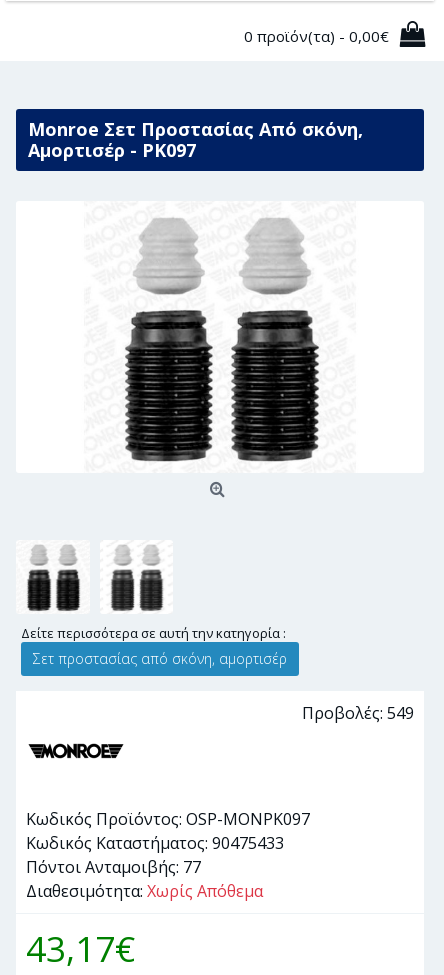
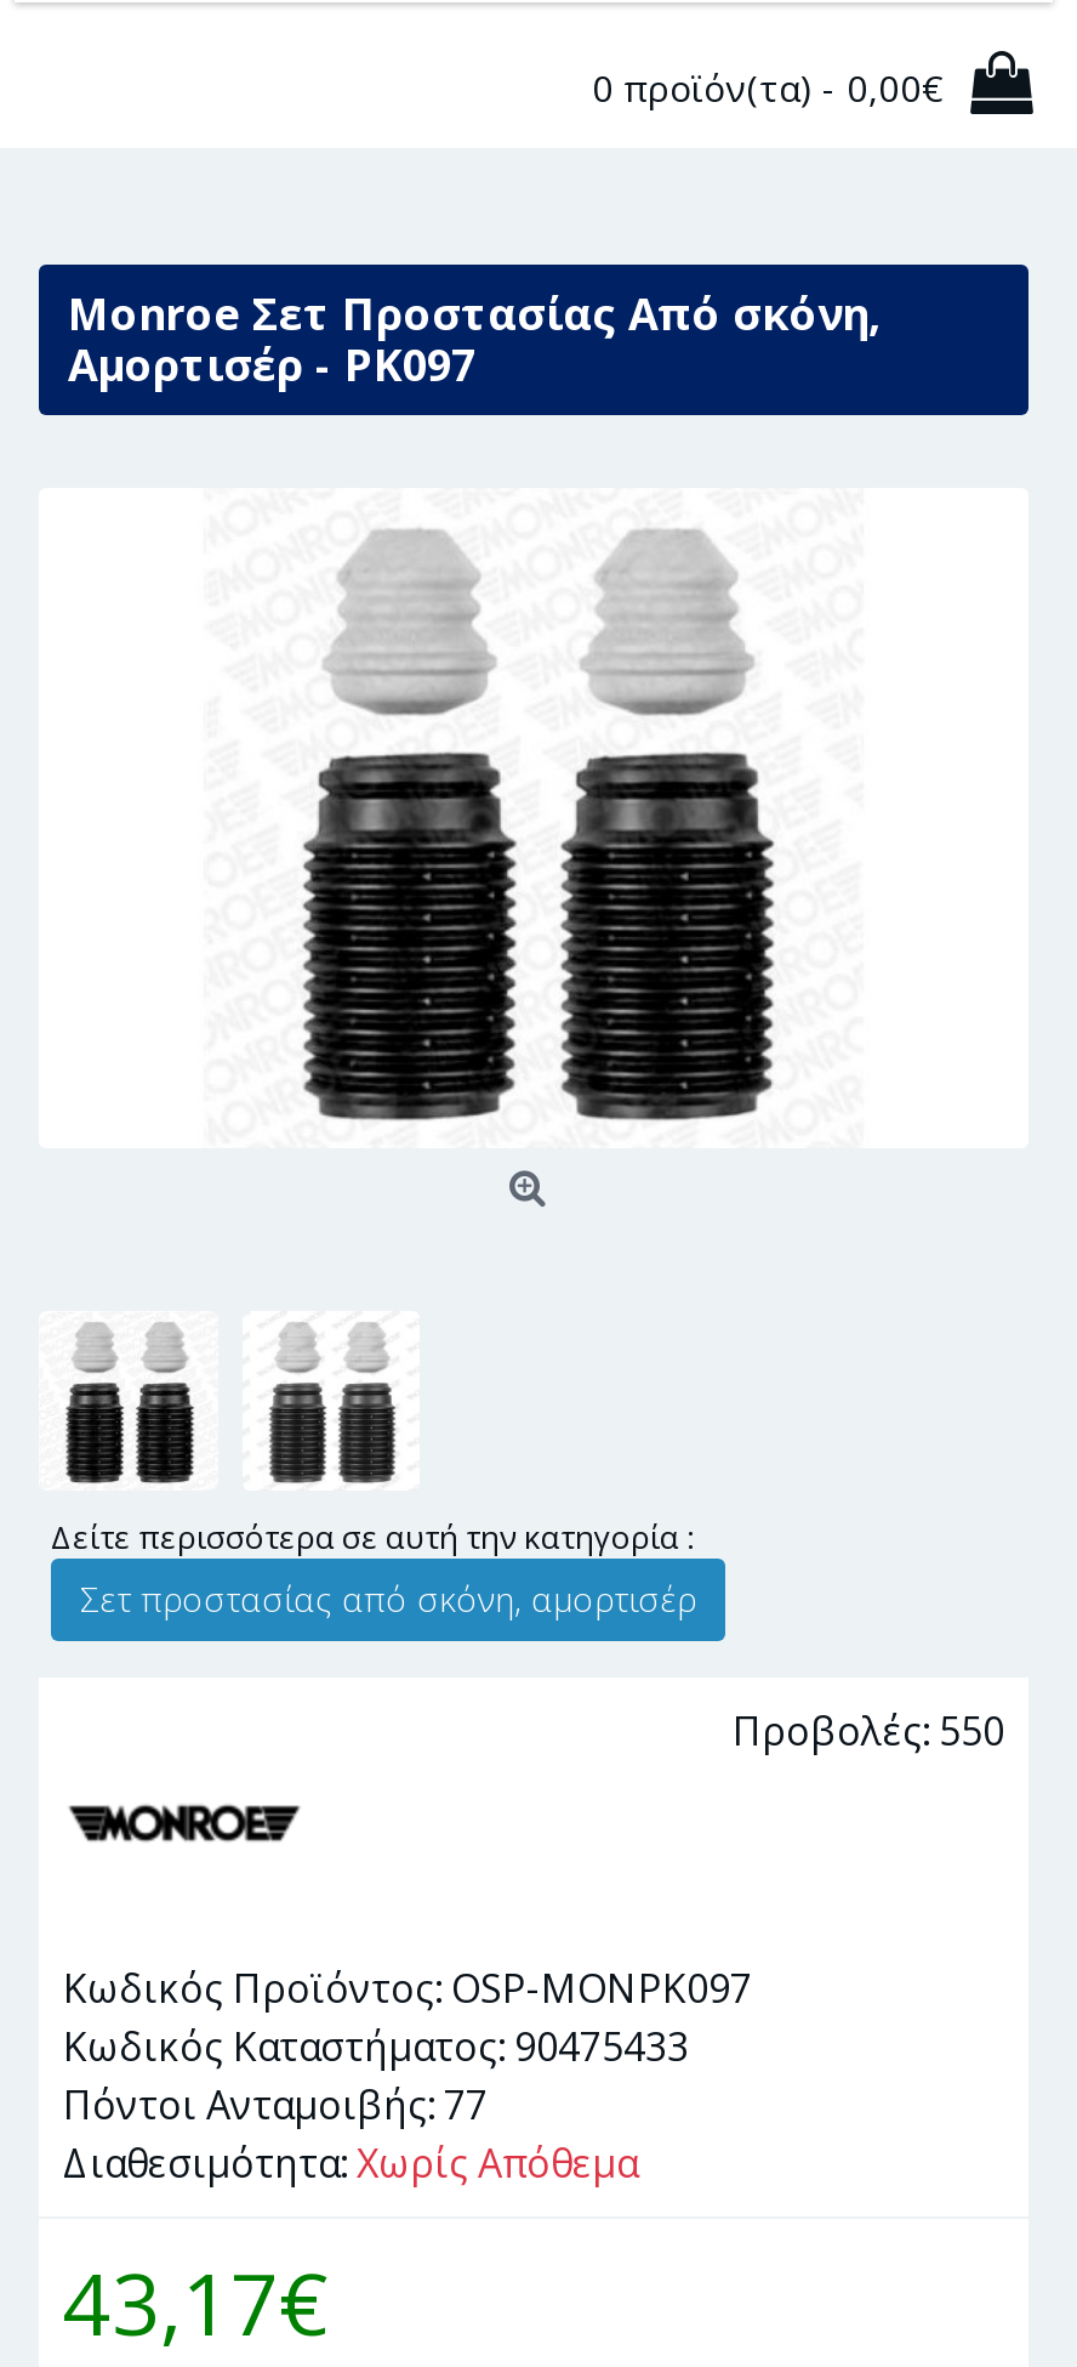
- Προβολές: 549
+ Προβολές: 550
